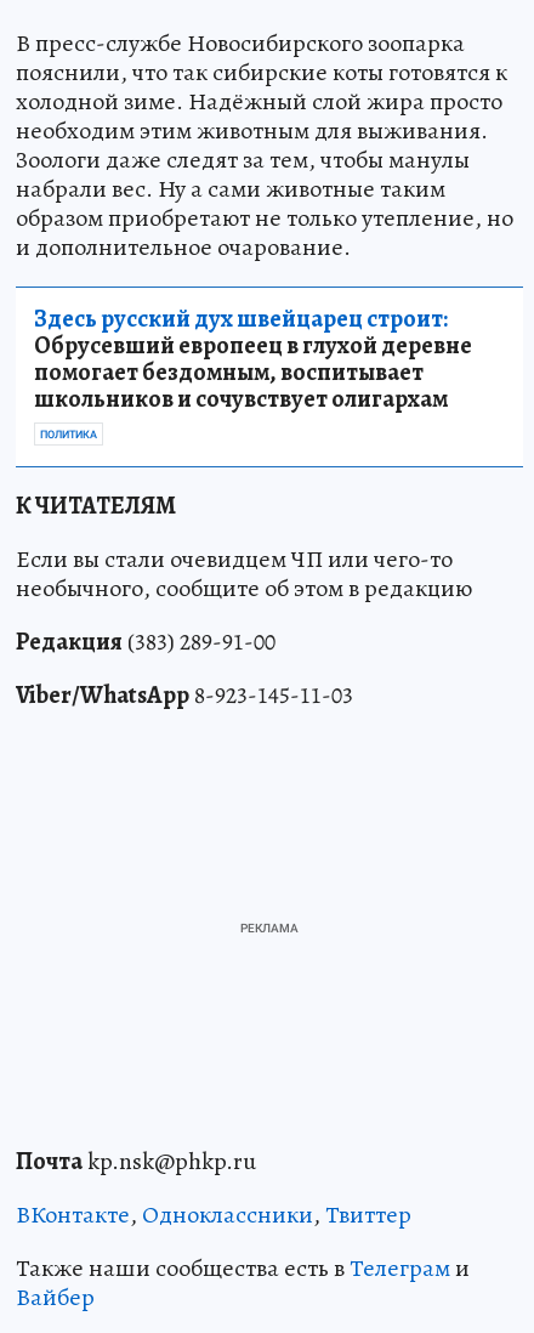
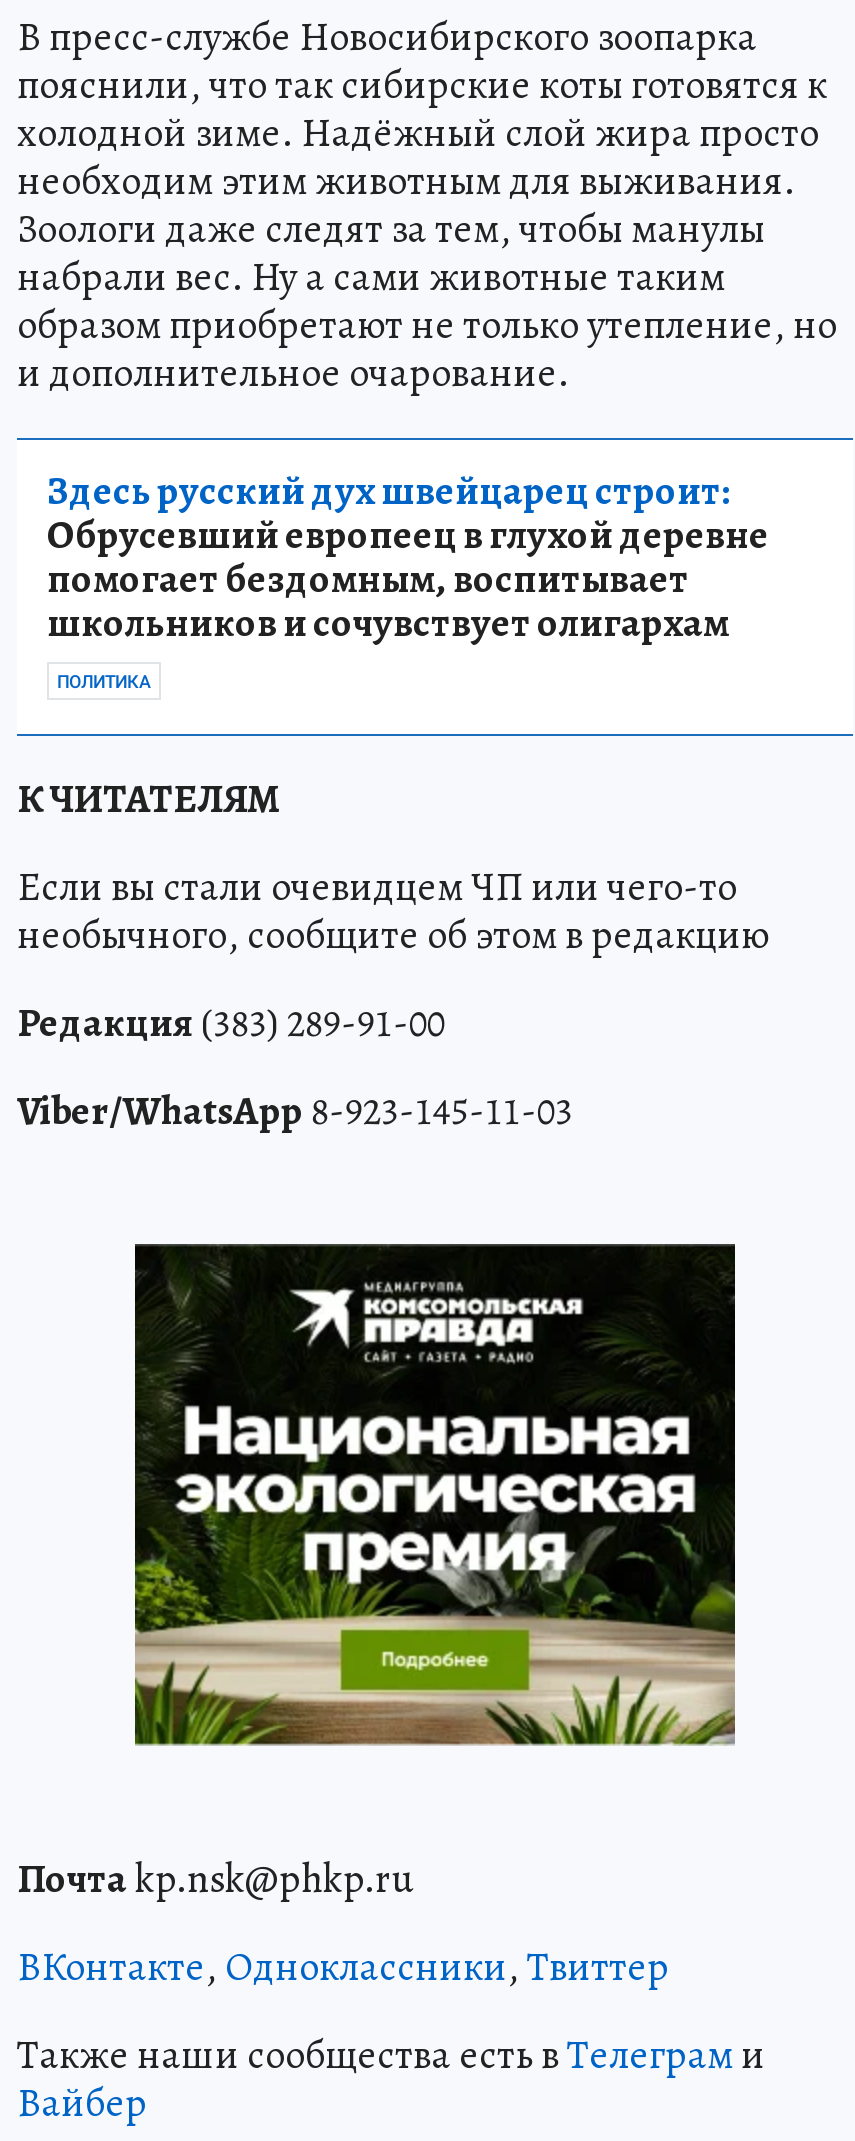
+ [image]
